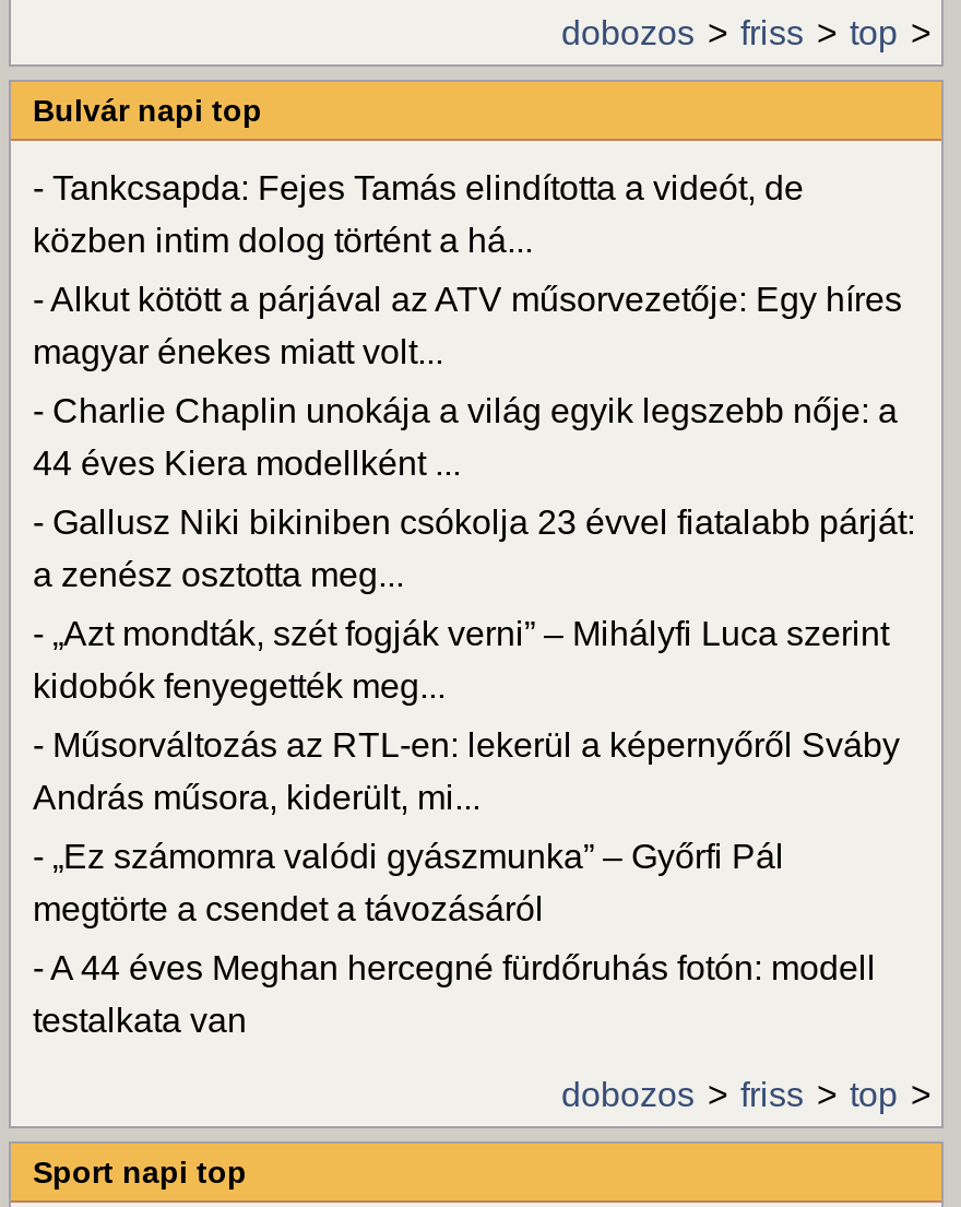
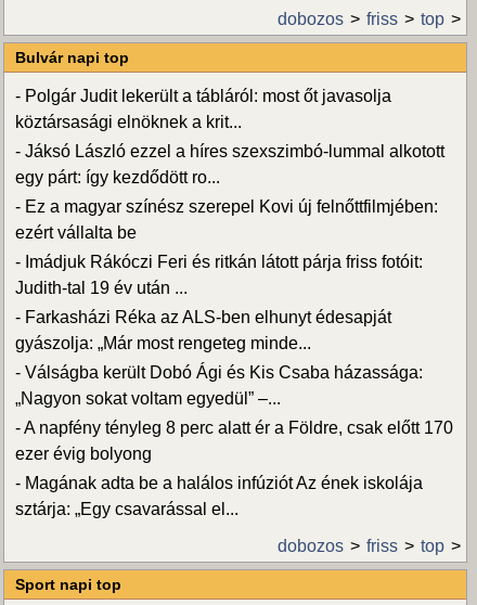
- - Tankcsapda: Fejes Tamás elindította a videót, de
- közben intim dolog történt a há...
+ - Polgár Judit lekerült a tábláról: most őt javasolja
+ köztársasági elnöknek a krit...

- - Alkut kötött a párjával az ATV műsorvezetője: Egy híres
- magyar énekes miatt volt...
+ - Jáksó László ezzel a híres szexszimbó-lummal alkotott
+ egy párt: így kezdődött ro...

- - Charlie Chaplin unokája a világ egyik legszebb nője: a
- 44 éves Kiera modellként ...
+ - Ez a magyar színész szerepel Kovi új felnőttfilmjében:
+ ezért vállalta be

- - Gallusz Niki bikiniben csókolja 23 évvel fiatalabb párját:
- a zenész osztotta meg...
+ - Imádjuk Rákóczi Feri és ritkán látott párja friss fotóit:
+ Judith-tal 19 év után ...

- - „Azt mondták, szét fogják verni” – Mihályfi Luca szerint
- kidobók fenyegették meg...
+ - Farkasházi Réka az ALS-ben elhunyt édesapját
+ gyászolja: „Már most rengeteg minde...

- - Műsorváltozás az RTL-en: lekerül a képernyőről Sváby
- András műsora, kiderült, mi...
+ - Válságba került Dobó Ági és Kis Csaba házassága:
+ „Nagyon sokat voltam egyedül” –...

- - „Ez számomra valódi gyászmunka” – Győrfi Pál
- megtörte a csendet a távozásáról
+ - A napfény tényleg 8 perc alatt ér a Földre, csak előtt 170
+ ezer évig bolyong

- - A 44 éves Meghan hercegné fürdőruhás fotón: modell
- testalkata van
+ - Magának adta be a halálos infúziót Az ének iskolája
+ sztárja: „Egy csavarással el...
